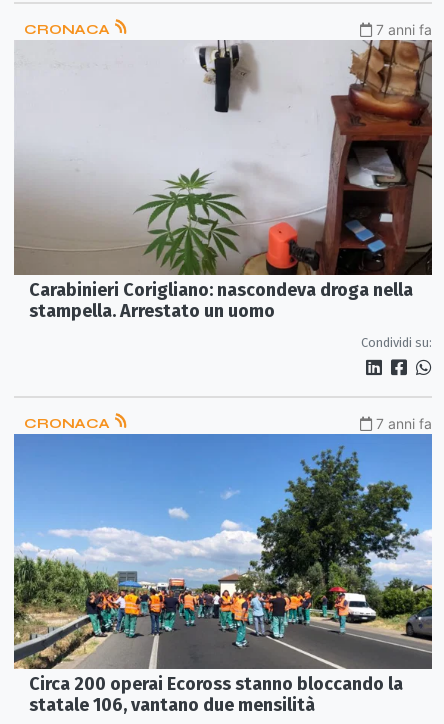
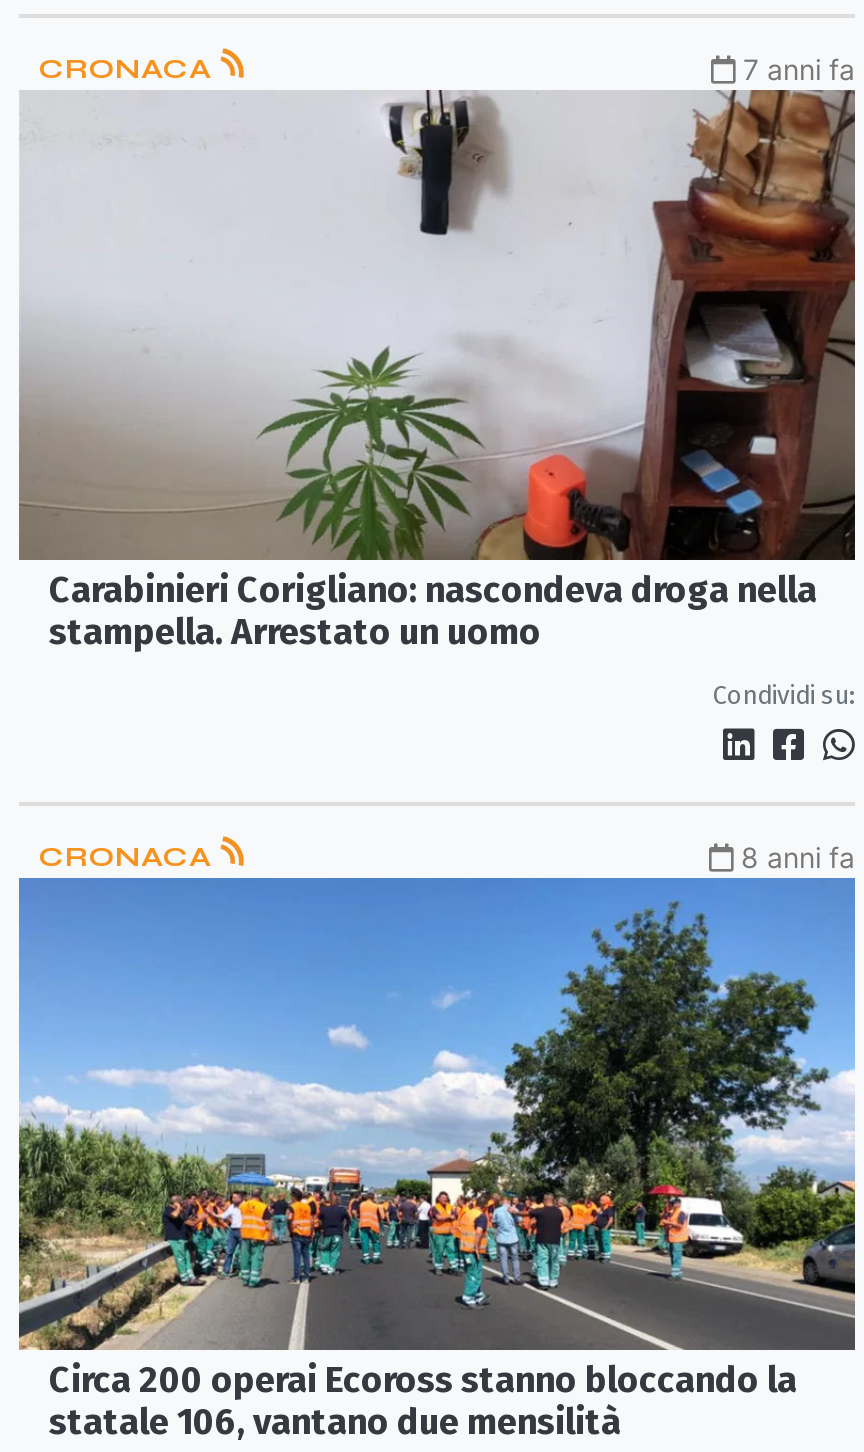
- 7 anni fa
+ 8 anni fa
